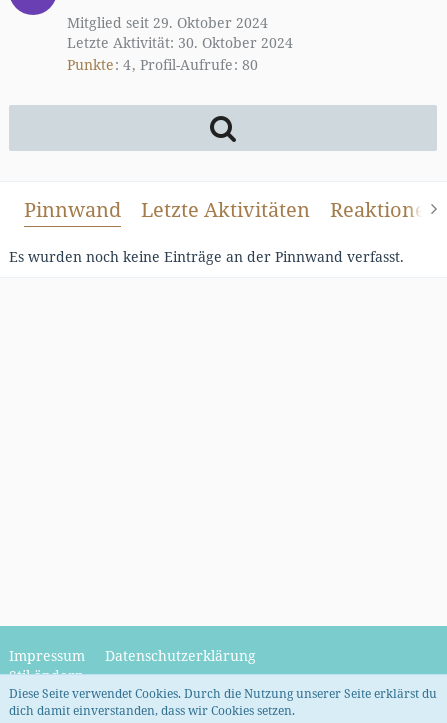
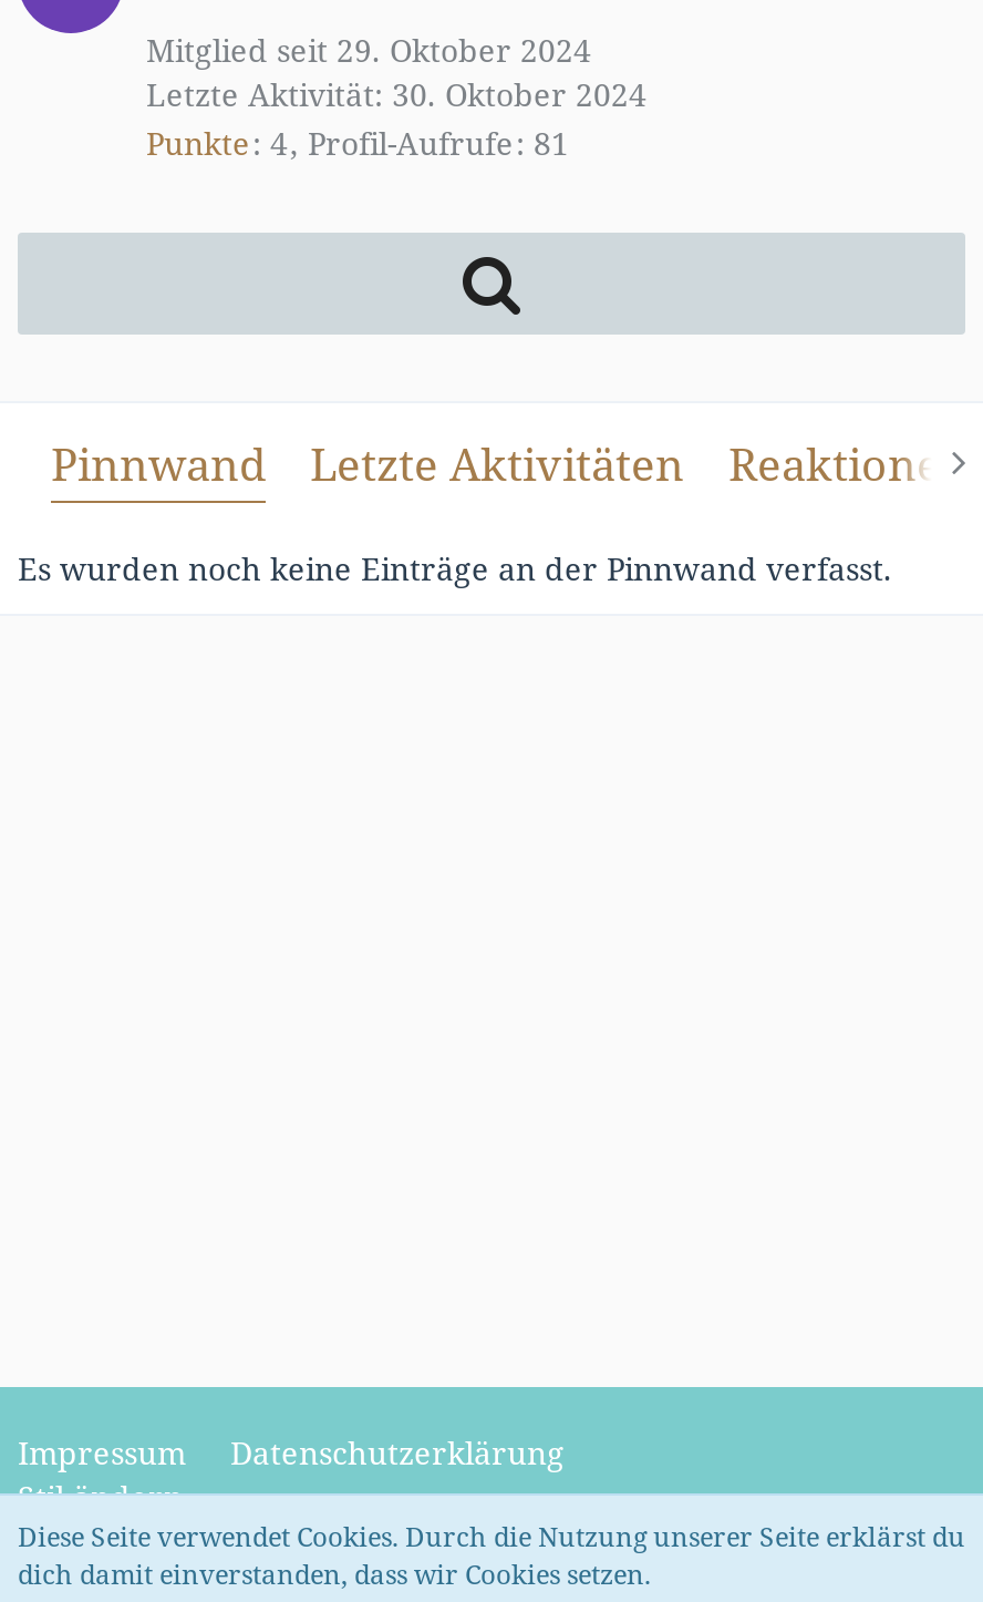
- Punkte 4 Profil-Aufrufe 80
+ Punkte 4 Profil-Aufrufe 81
